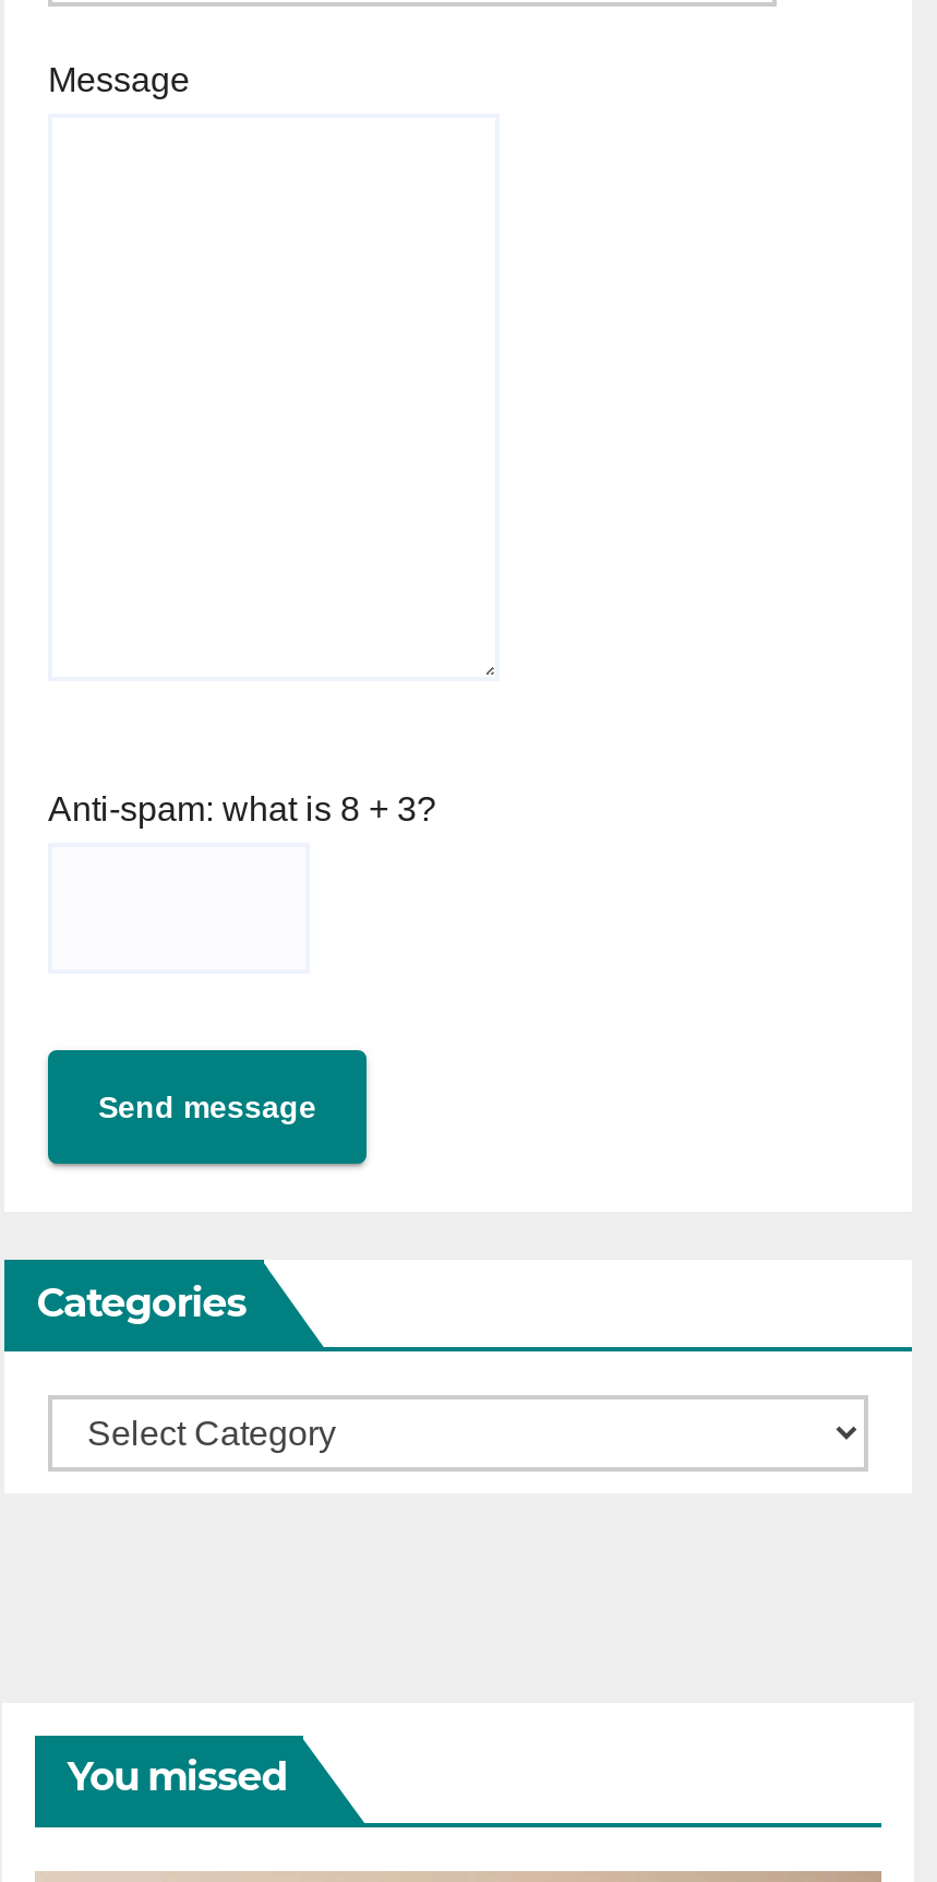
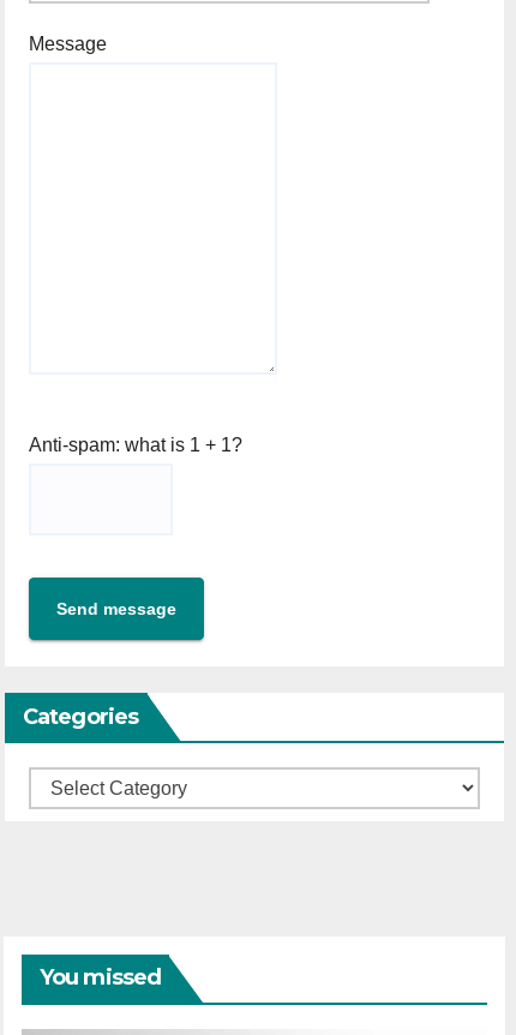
- Anti-spam: what is 8 + 3?
+ Anti-spam: what is 1 + 1?
